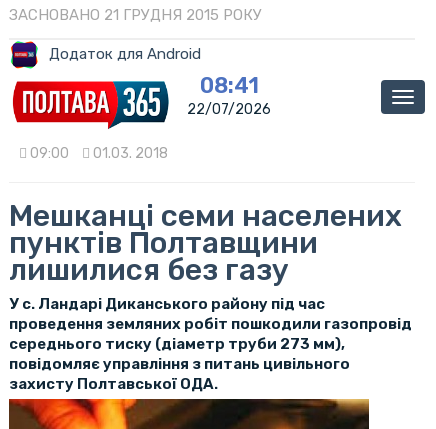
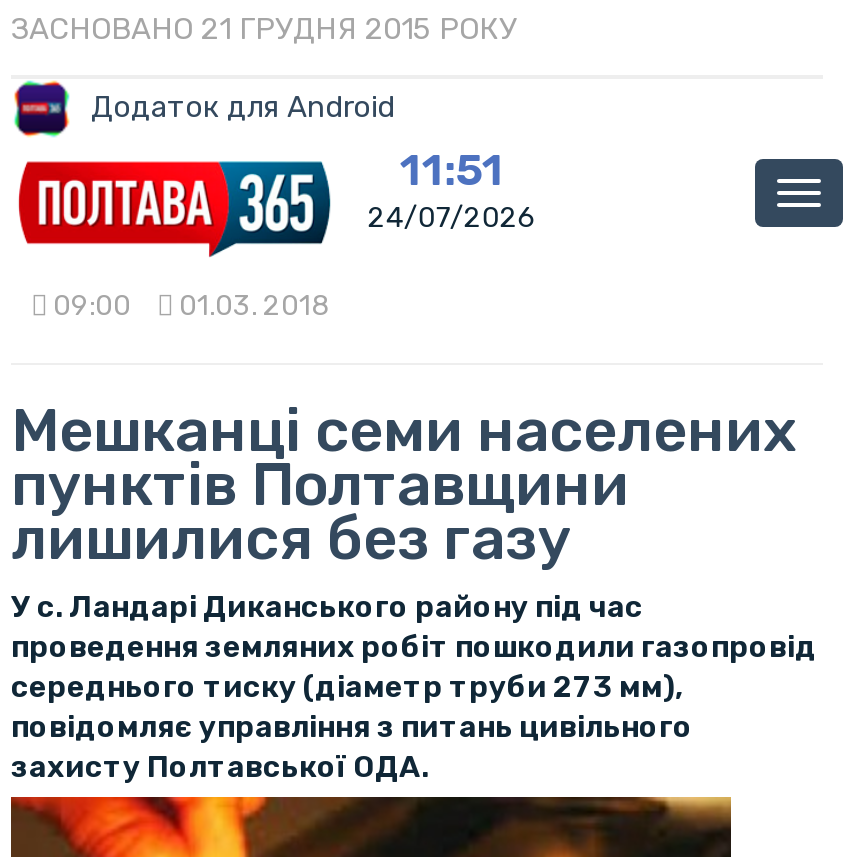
- 08:41
+ 11:51

- 22/07/2026
+ 24/07/2026
